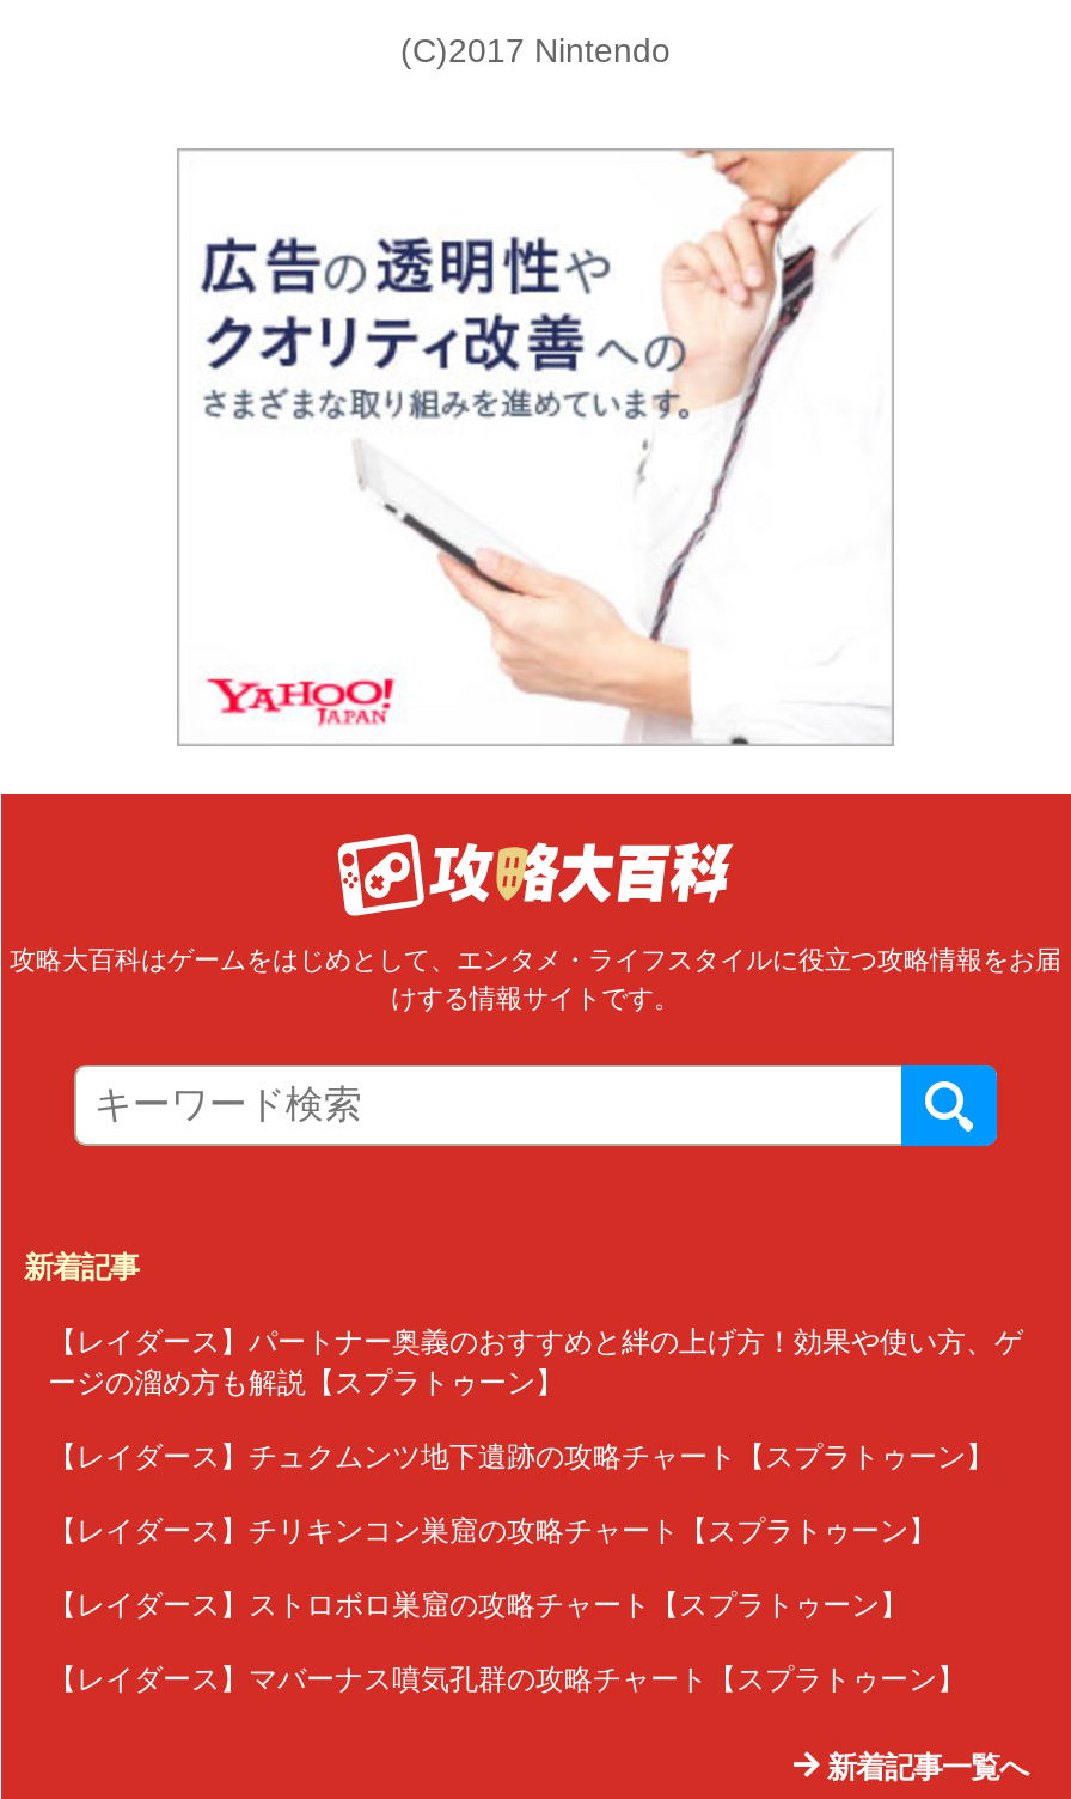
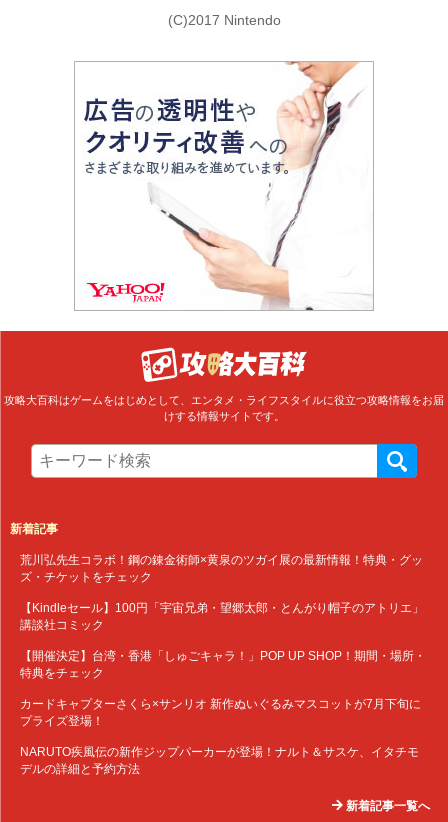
- 【レイダース】パートナー奥義のおすすめと絆の上げ方！効果や使い方、ゲ
- ージの溜め方も解説【スプラトゥーン】
+ 荒川弘先生コラボ！鋼の錬金術師×黄泉のツガイ展の最新情報！特典・グッ
+ ズ・チケットをチェック

- 【レイダース】チュクムンツ地下遺跡の攻略チャート【スプラトゥーン】
+ 【Kindleセール】100円「宇宙兄弟・望郷太郎・とんがり帽子のアトリエ」
+ 講談社コミック

- 【レイダース】チリキンコン巣窟の攻略チャート【スプラトゥーン】
+ 【開催決定】台湾・香港「しゅごキャラ！」POP UP SHOP！期間・場所・
+ 特典をチェック

- 【レイダース】ストロボロ巣窟の攻略チャート【スプラトゥーン】
+ カードキャプターさくら×サンリオ 新作ぬいぐるみマスコットが7月下旬に
+ プライズ登場！

- 【レイダース】マバーナス噴気孔群の攻略チャート【スプラトゥーン】
+ NARUTO疾風伝の新作ジップパーカーが登場！ナルト＆サスケ、イタチモ
+ デルの詳細と予約方法
